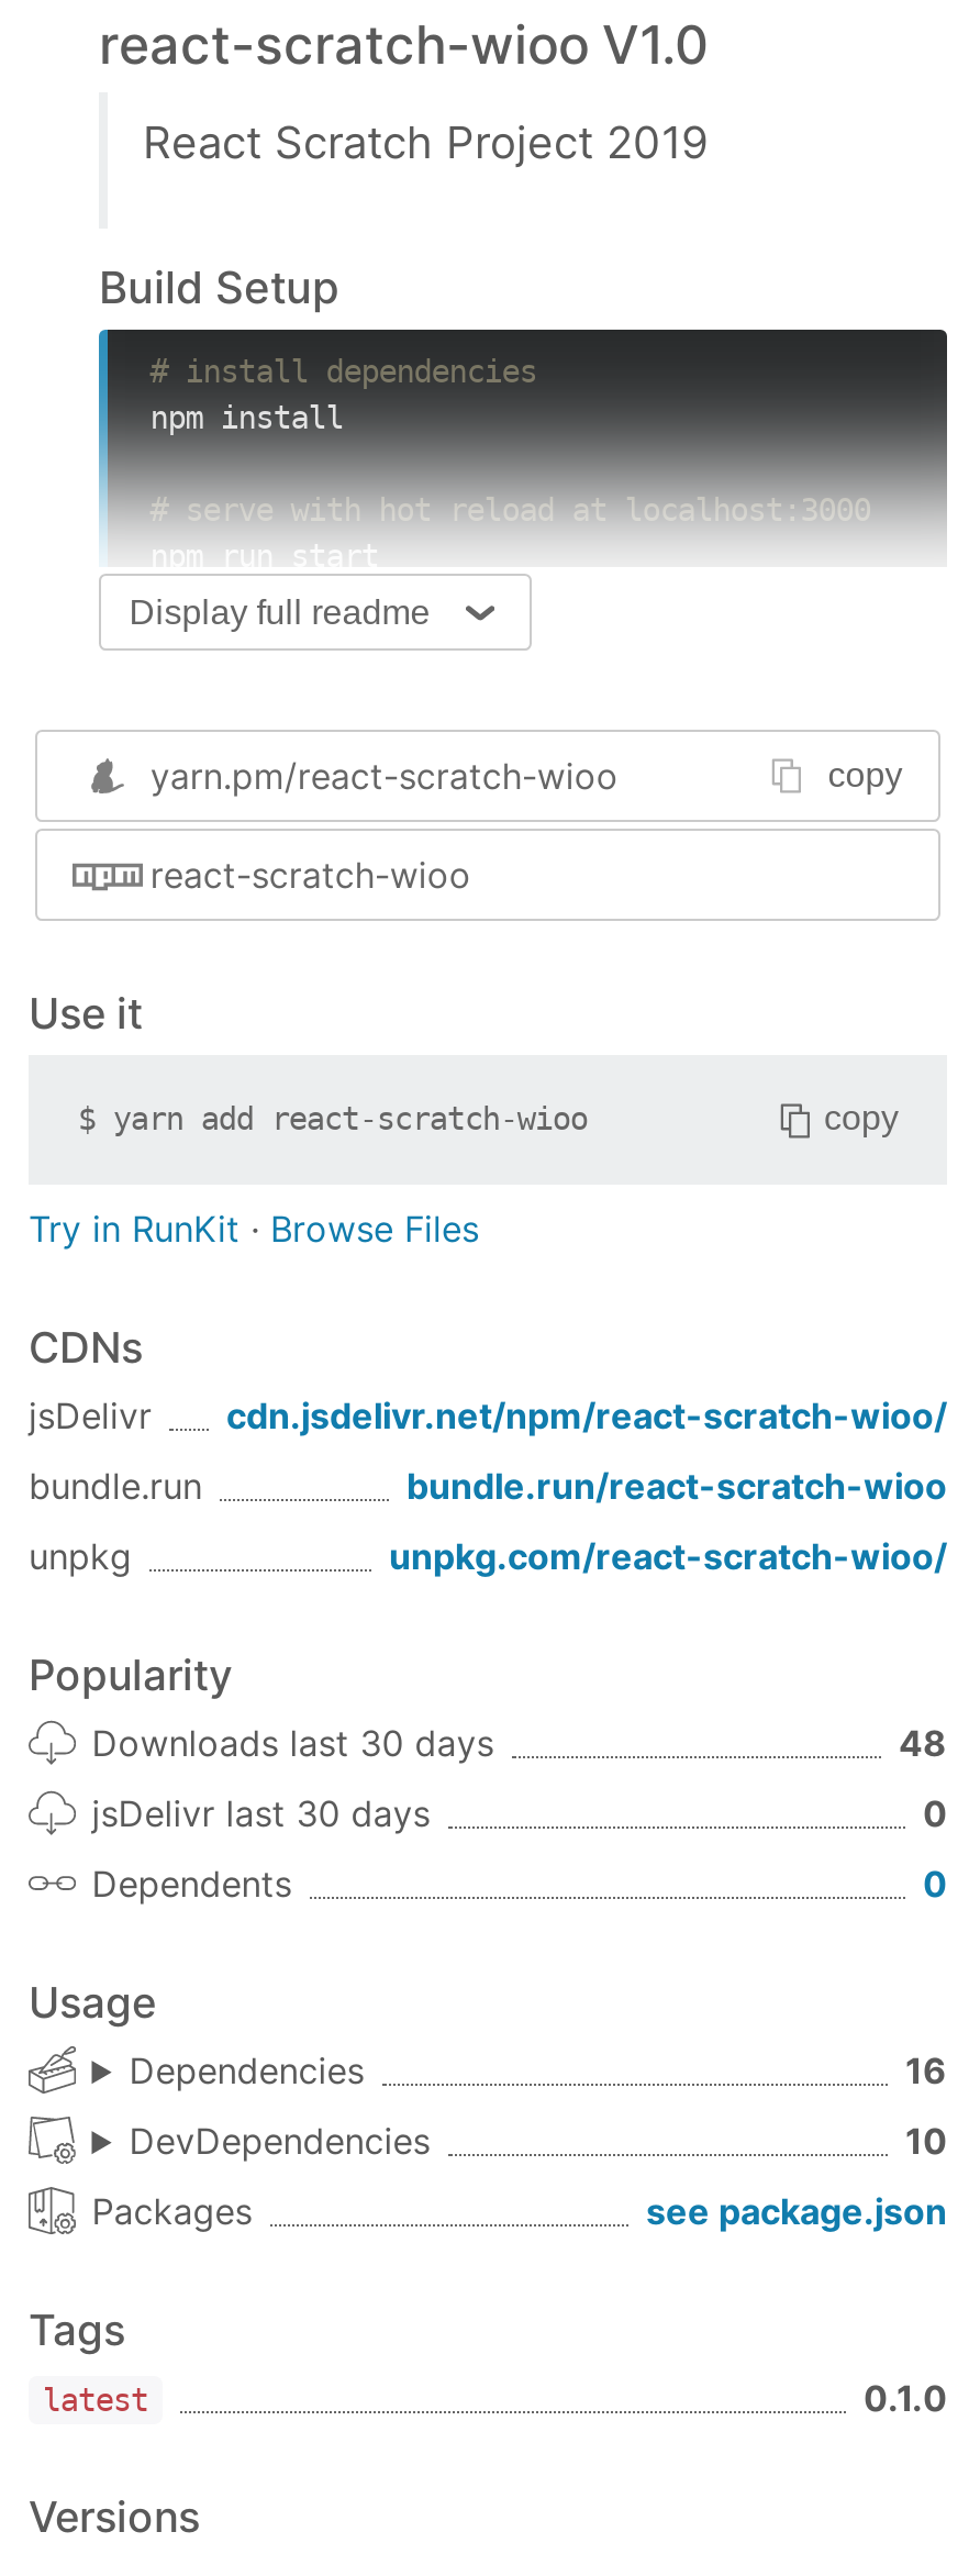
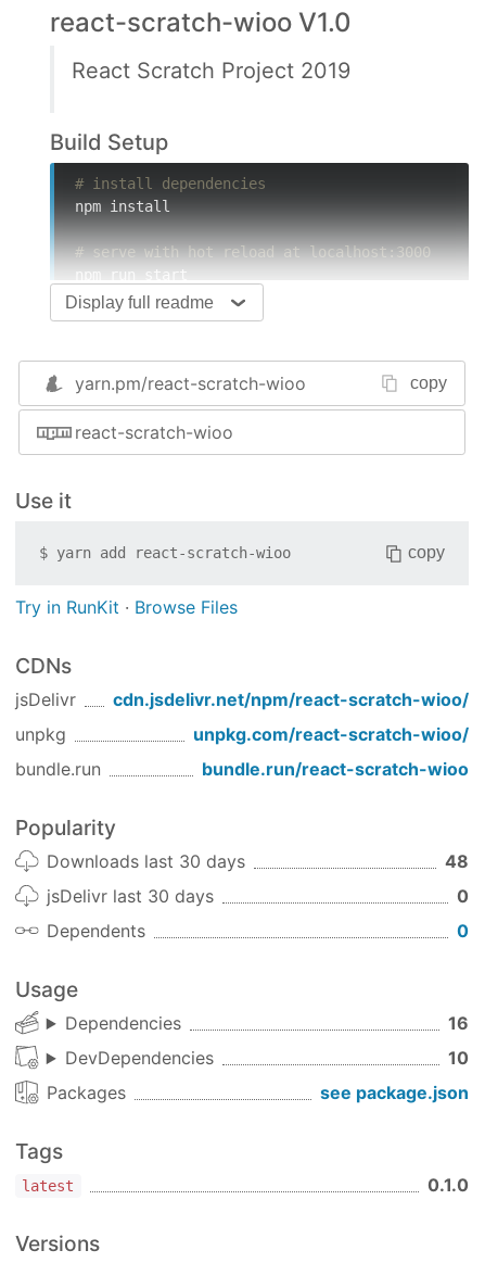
moved down: bundle.run | bundle.run/react-scratch-wioo

moved up: unpkg | unpkg.com/react-scratch-wioo/
